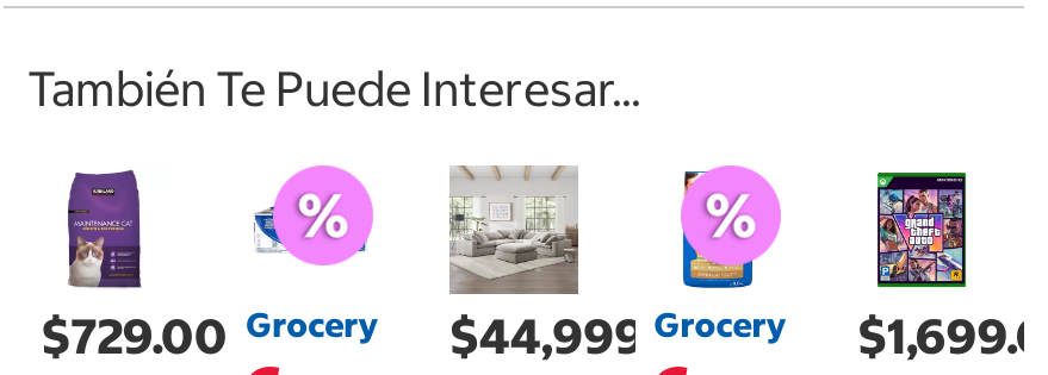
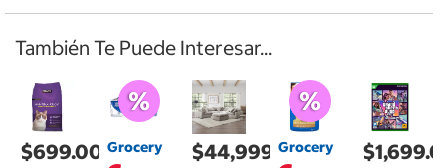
- $729.00
+ $699.00
